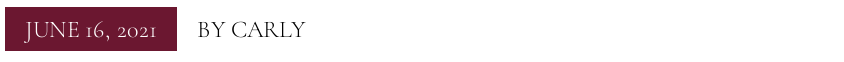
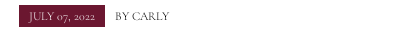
- JUNE 16, 2021 BY CARLY
+ JULY 07, 2022 BY CARLY
